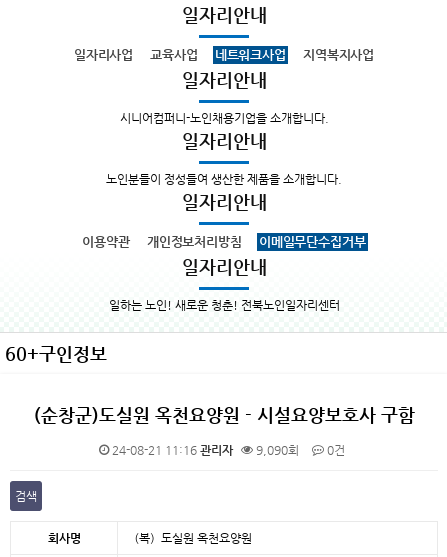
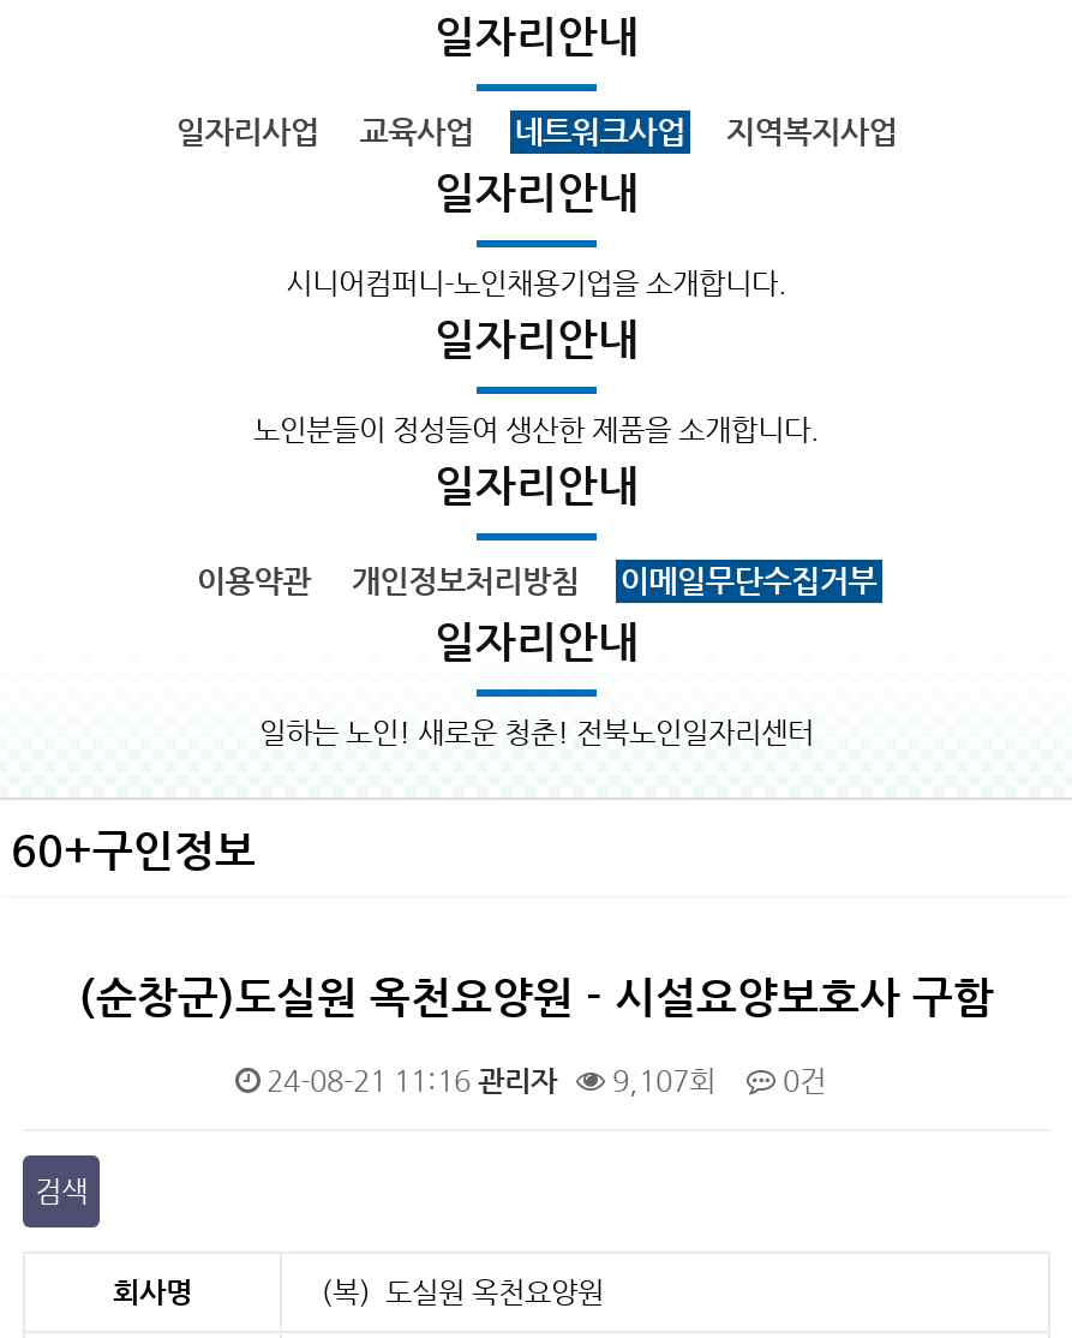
- 24-08-21 11:16 관리자 9,090회 0건
+ 24-08-21 11:16 관리자 9,107회 0건
